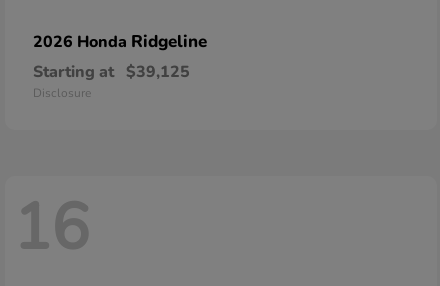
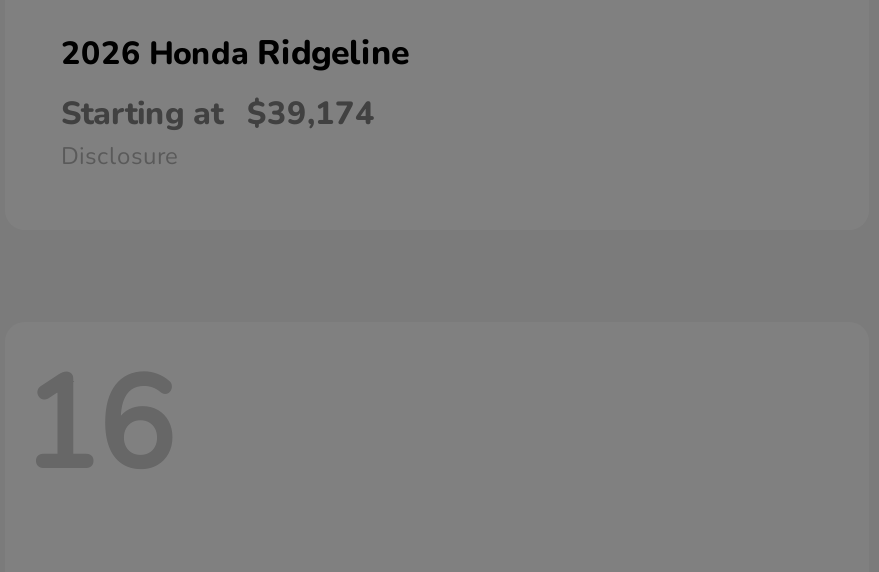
- Starting at $39,125
+ Starting at $39,174
